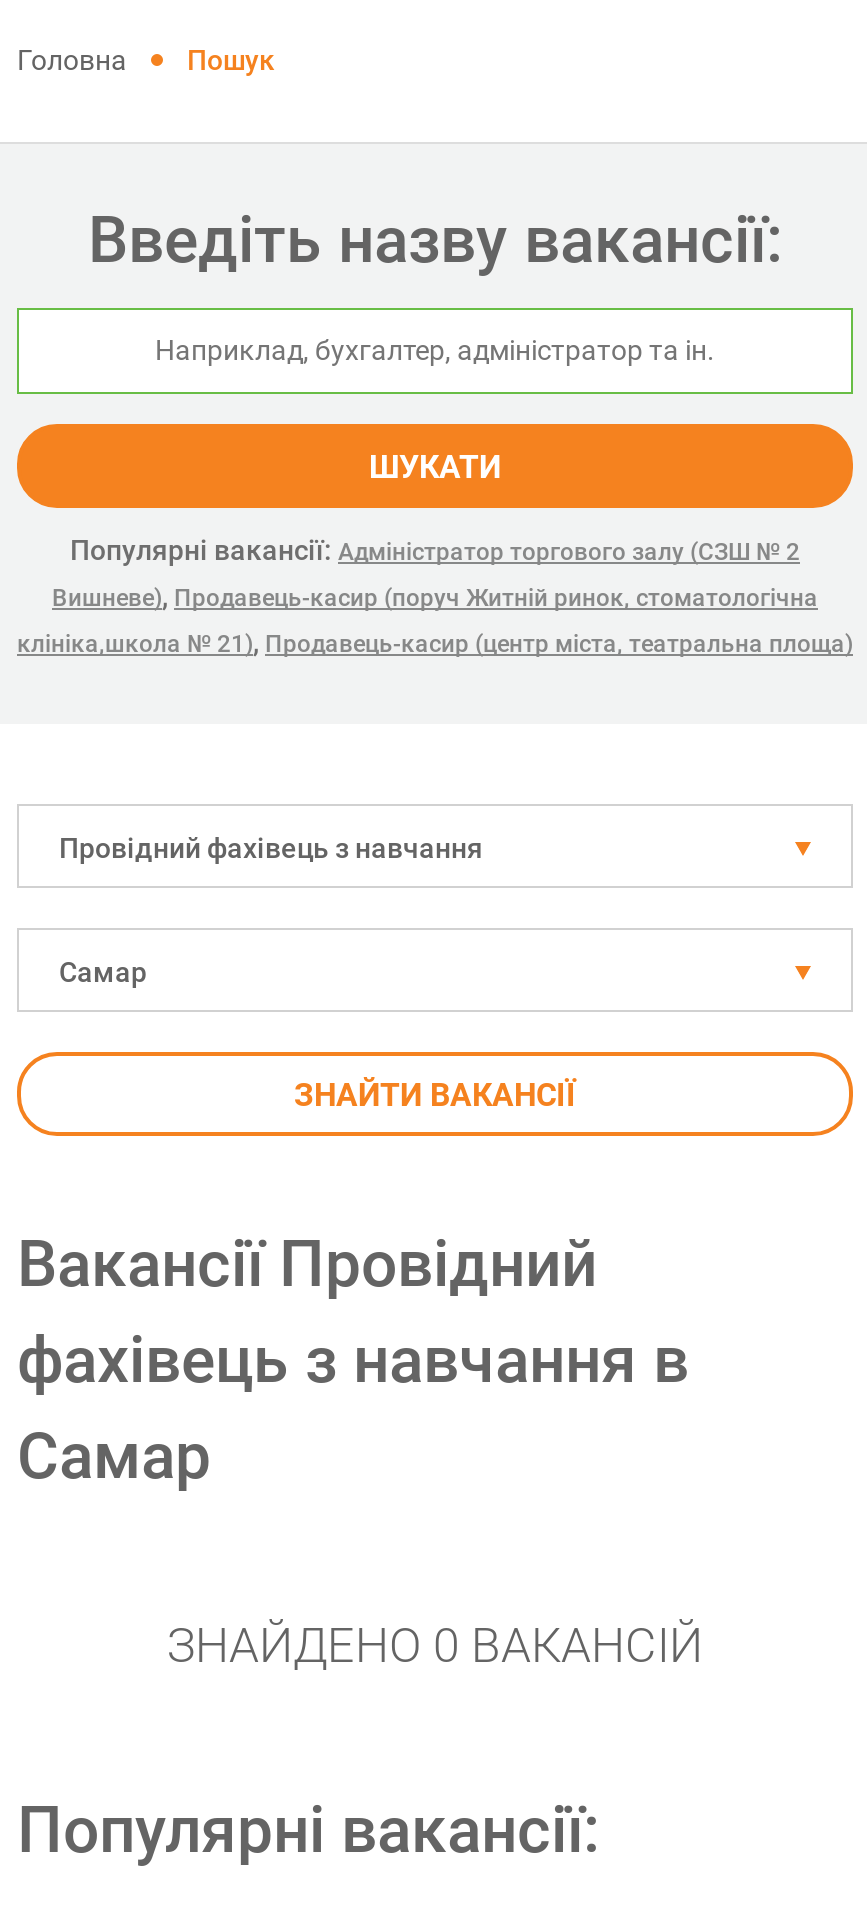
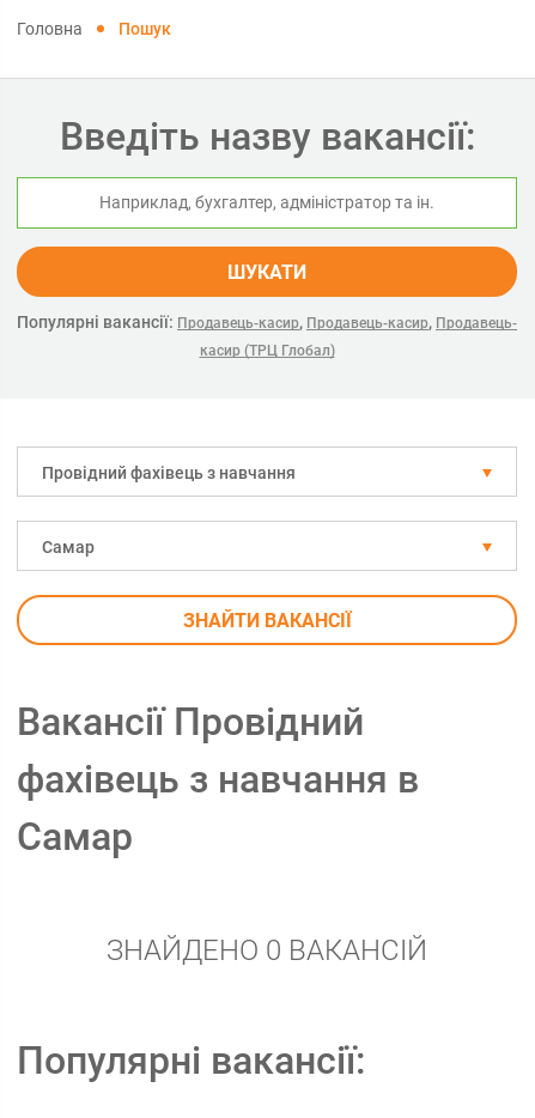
- Популярні вакансії: Адміністратор торгового залу (СЗШ № 2
- Вишневе), Продавець-касир (поруч Житній ринок, стоматологічна
- клініка,школа № 21), Продавець-касир (центр міста, театральна площа)
+ Популярні вакансії: Продавець-касир, Продавець-касир, Продавець-
+ касир (ТРЦ Глобал)
